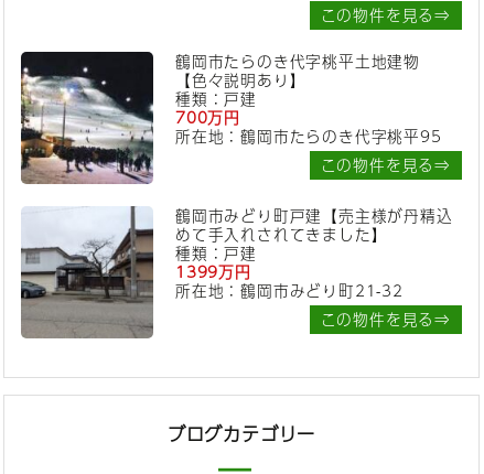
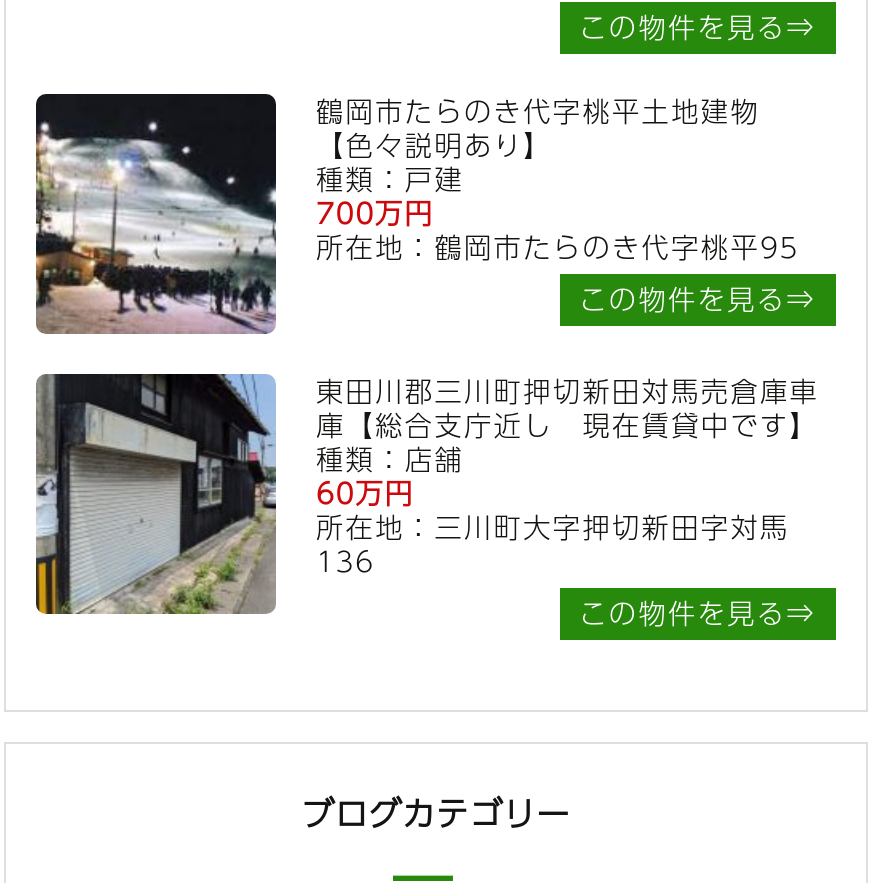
- [image]
- 鶴岡市みどり町戸建【売主様が丹精込
- めて手入れされてきました】
- 種類：戸建
- 1399万円
- 所在地：鶴岡市みどり町21-32
+ [image]
+ 東田川郡三川町押切新田対馬売倉庫車
+ 庫【総合支庁近し 現在賃貸中です】
+ 種類：店舗
+ 60万円
+ 所在地：三川町大字押切新田字対馬
+ 136
